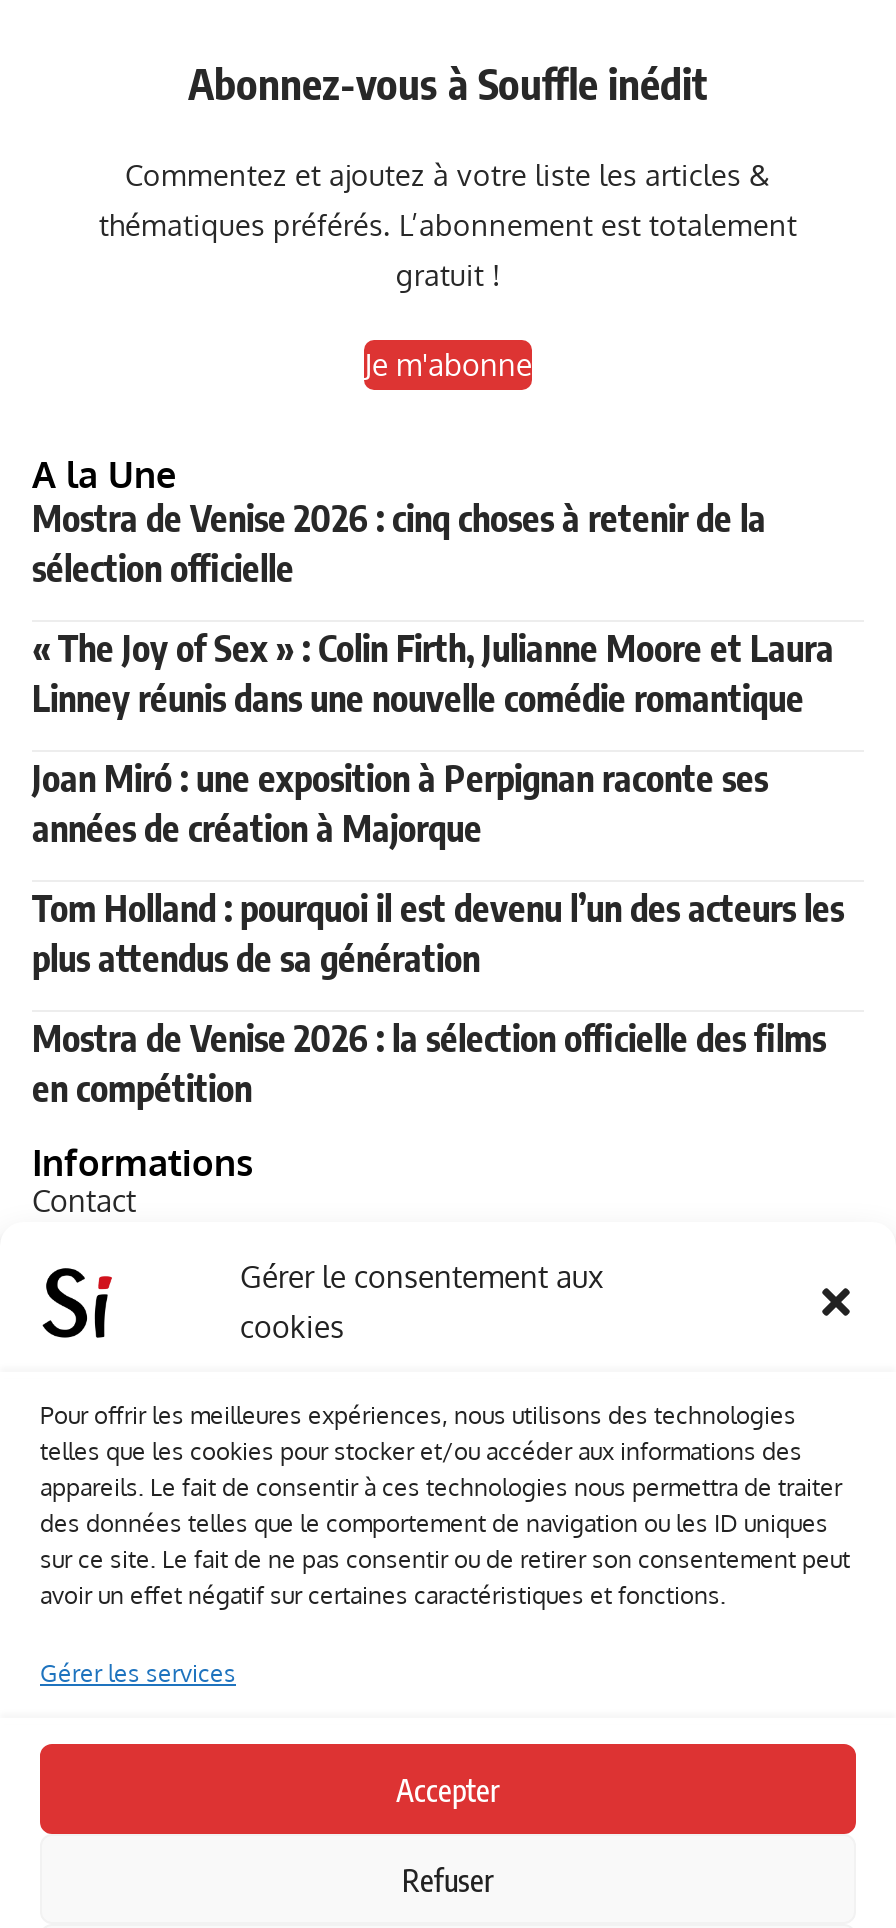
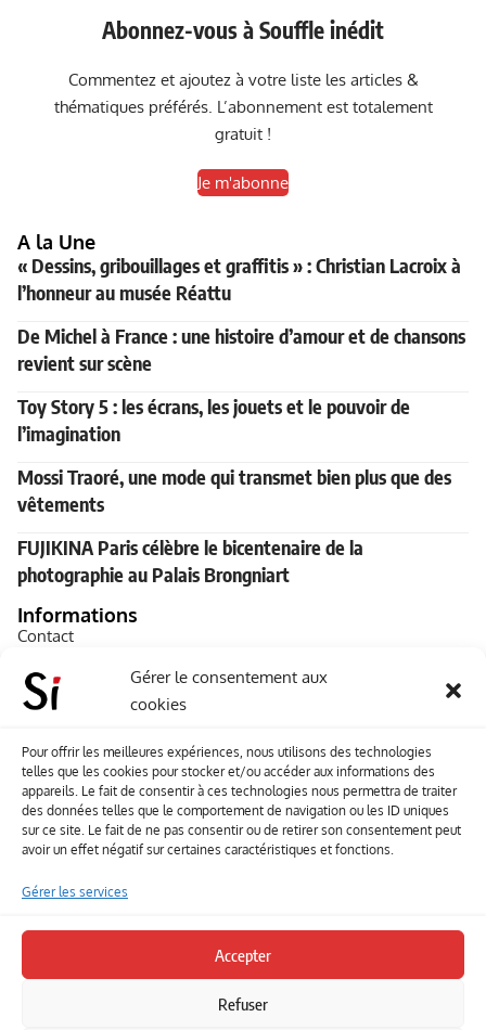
- Mostra de Venise 2026 : cinq choses à retenir de la
- sélection officielle
+ « Dessins, gribouillages et graffitis » : Christian Lacroix à
+ l’honneur au musée Réattu

- « The Joy of Sex » : Colin Firth, Julianne Moore et Laura
- Linney réunis dans une nouvelle comédie romantique
+ De Michel à France : une histoire d’amour et de chansons
+ revient sur scène

- Joan Miró : une exposition à Perpignan raconte ses
- années de création à Majorque
+ Toy Story 5 : les écrans, les jouets et le pouvoir de
+ l’imagination

- Tom Holland : pourquoi il est devenu l’un des acteurs les
- plus attendus de sa génération
+ Mossi Traoré, une mode qui transmet bien plus que des
+ vêtements

- Mostra de Venise 2026 : la sélection officielle des films
- en compétition
+ FUJIKINA Paris célèbre le bicentenaire de la
+ photographie au Palais Brongniart
